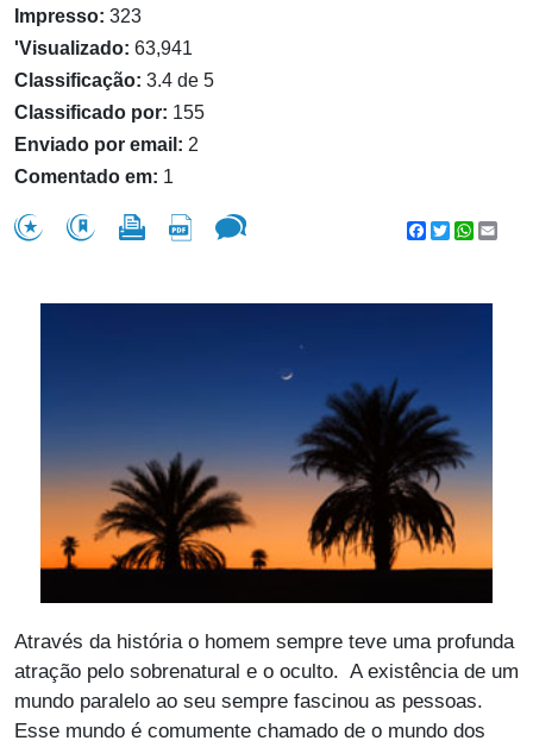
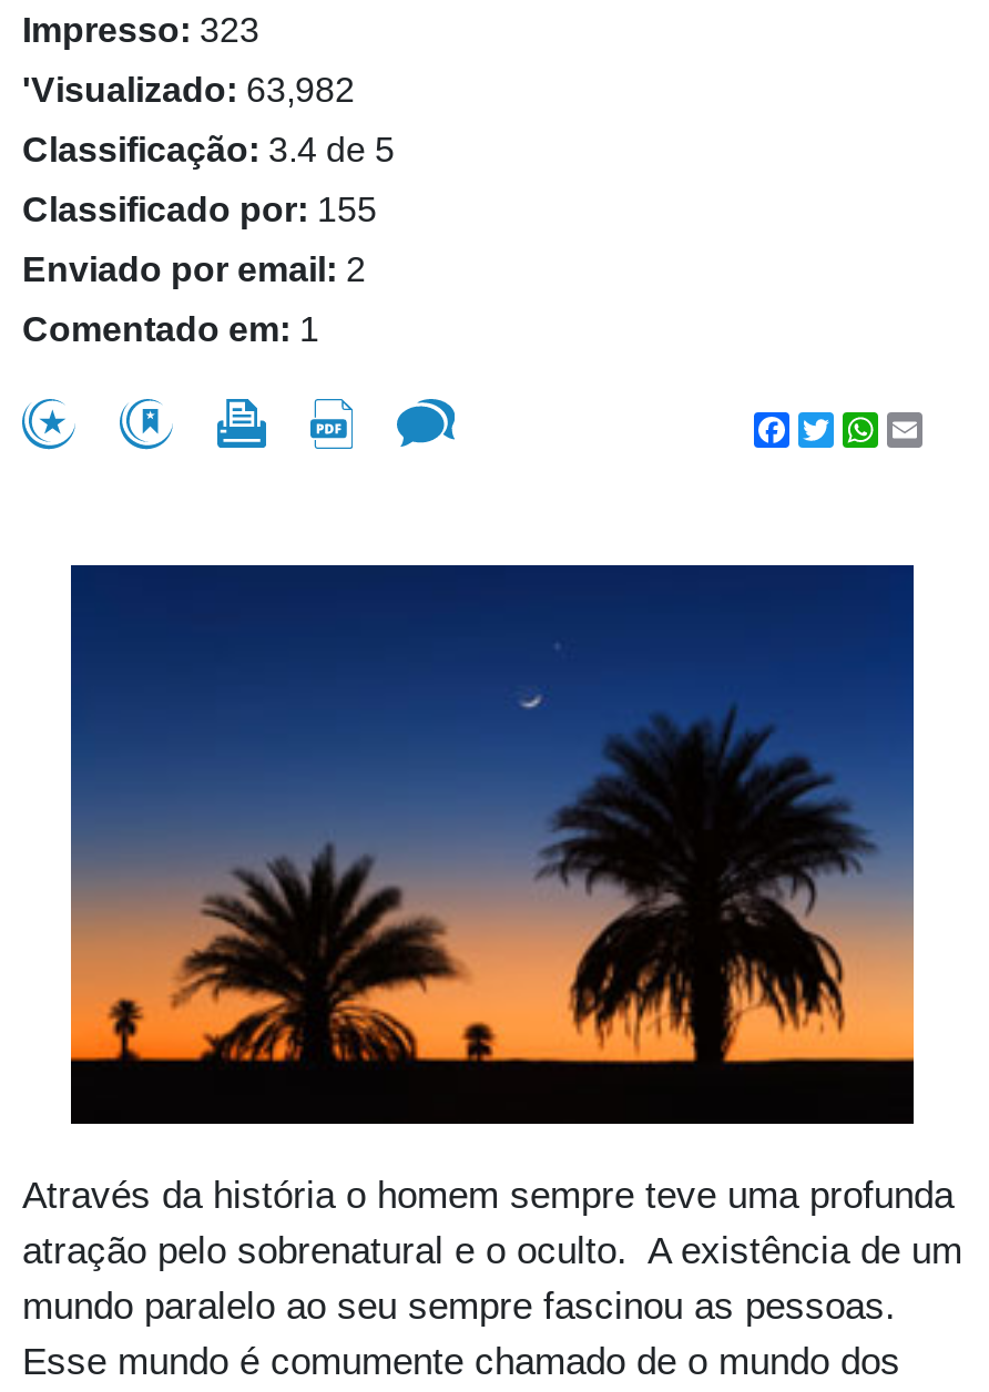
- 'Visualizado: 63,941
+ 'Visualizado: 63,982
